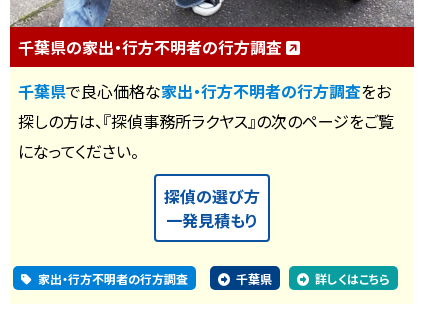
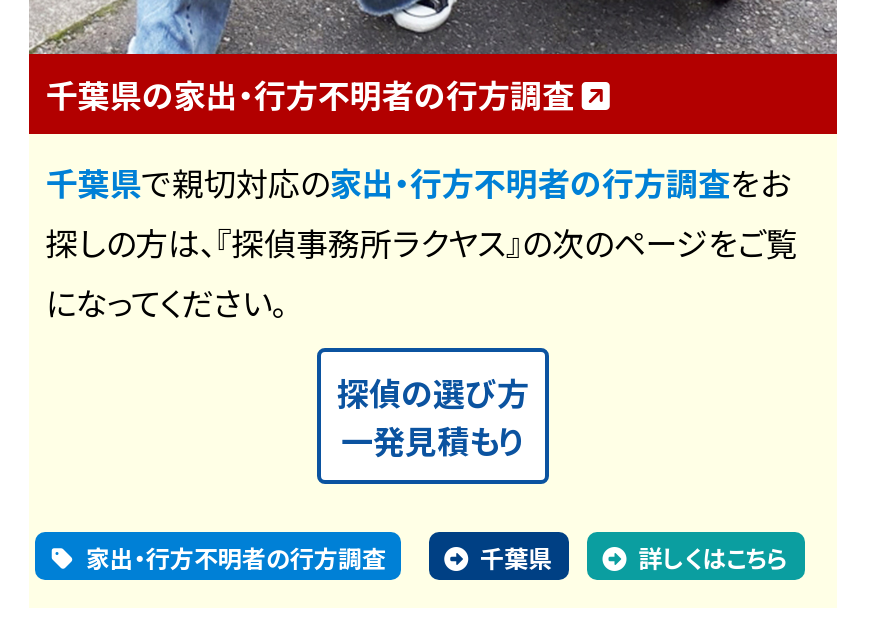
- 千葉県で良心価格な家出・行方不明者の行方調査をお
+ 千葉県で親切対応の家出・行方不明者の行方調査をお
